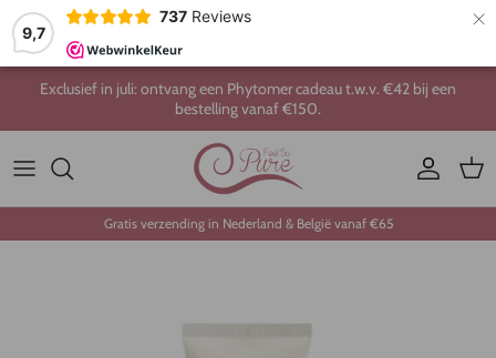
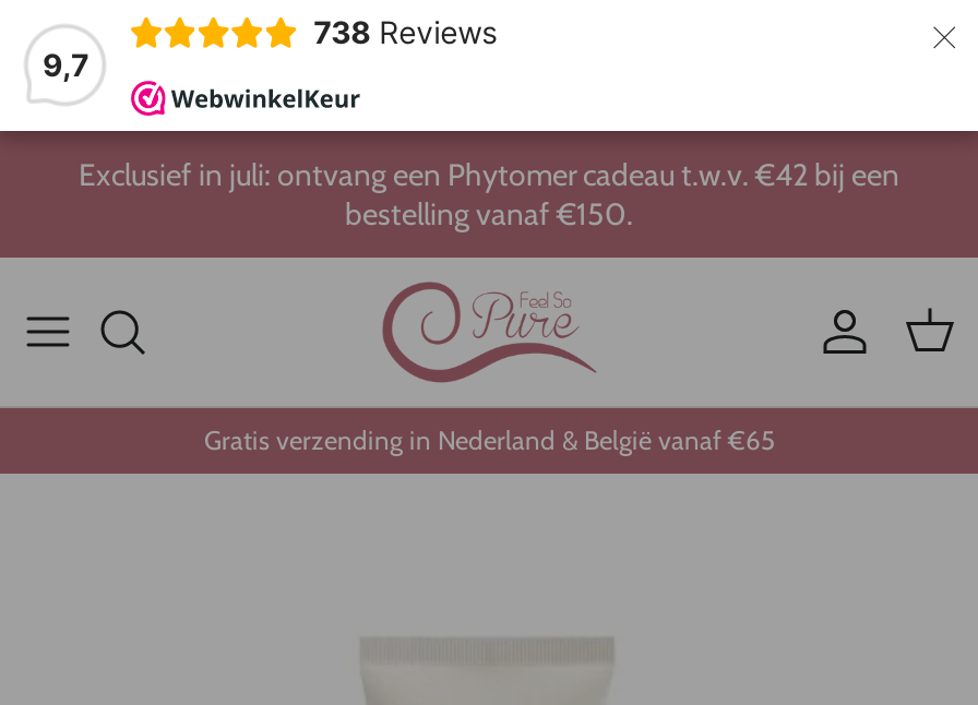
- 737 Reviews
+ 738 Reviews
